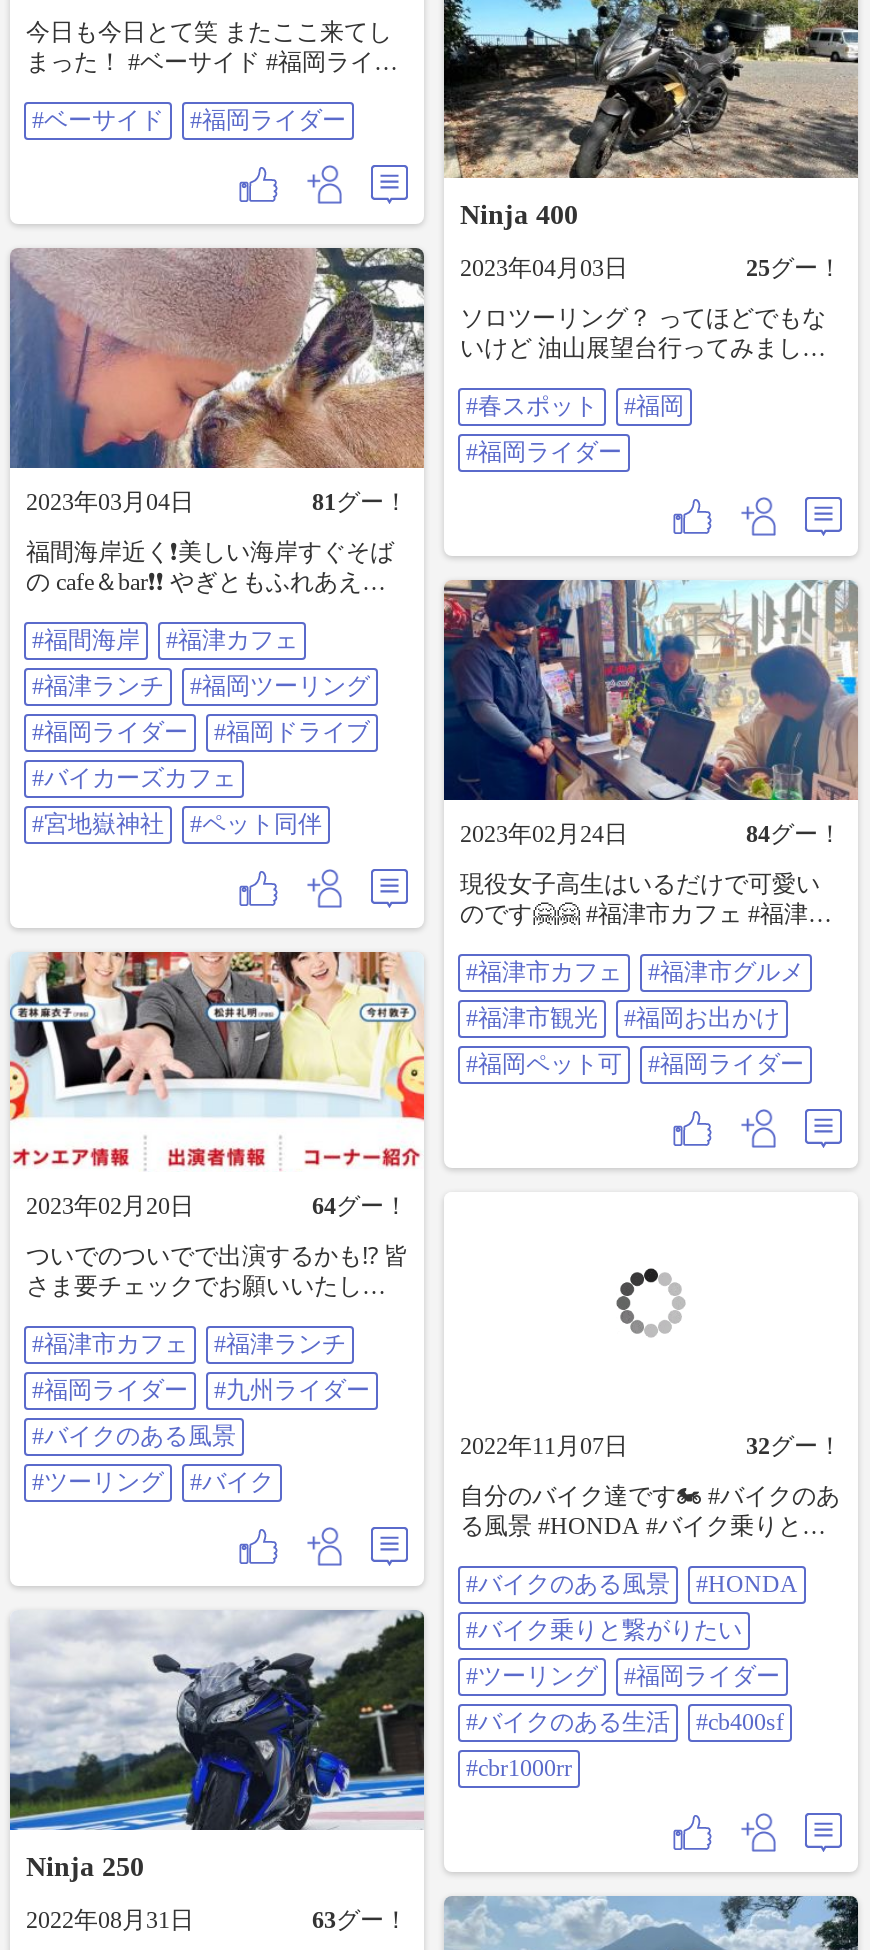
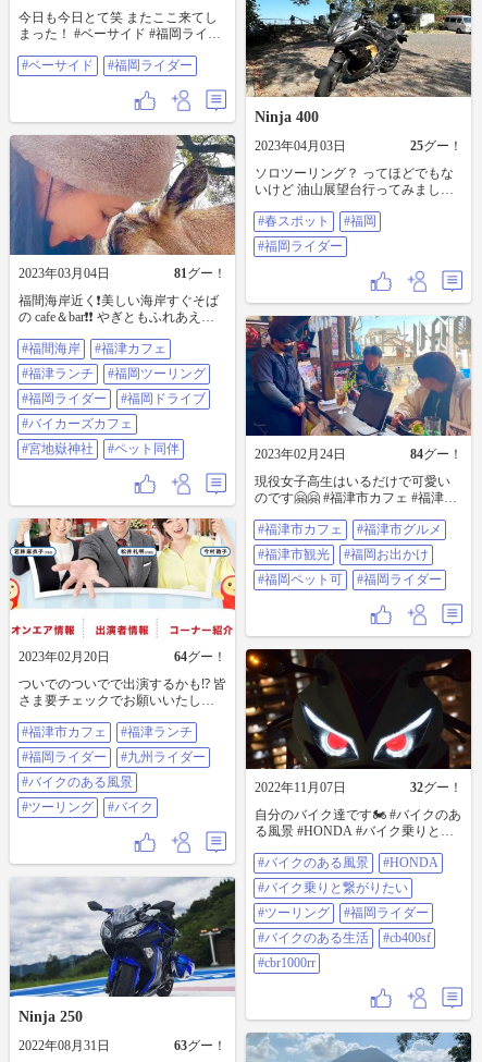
+ [image]
